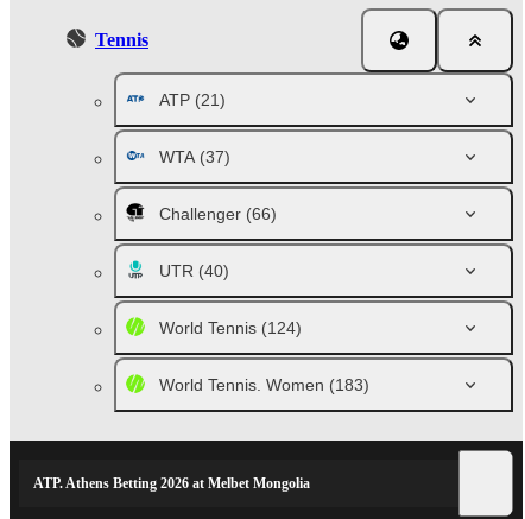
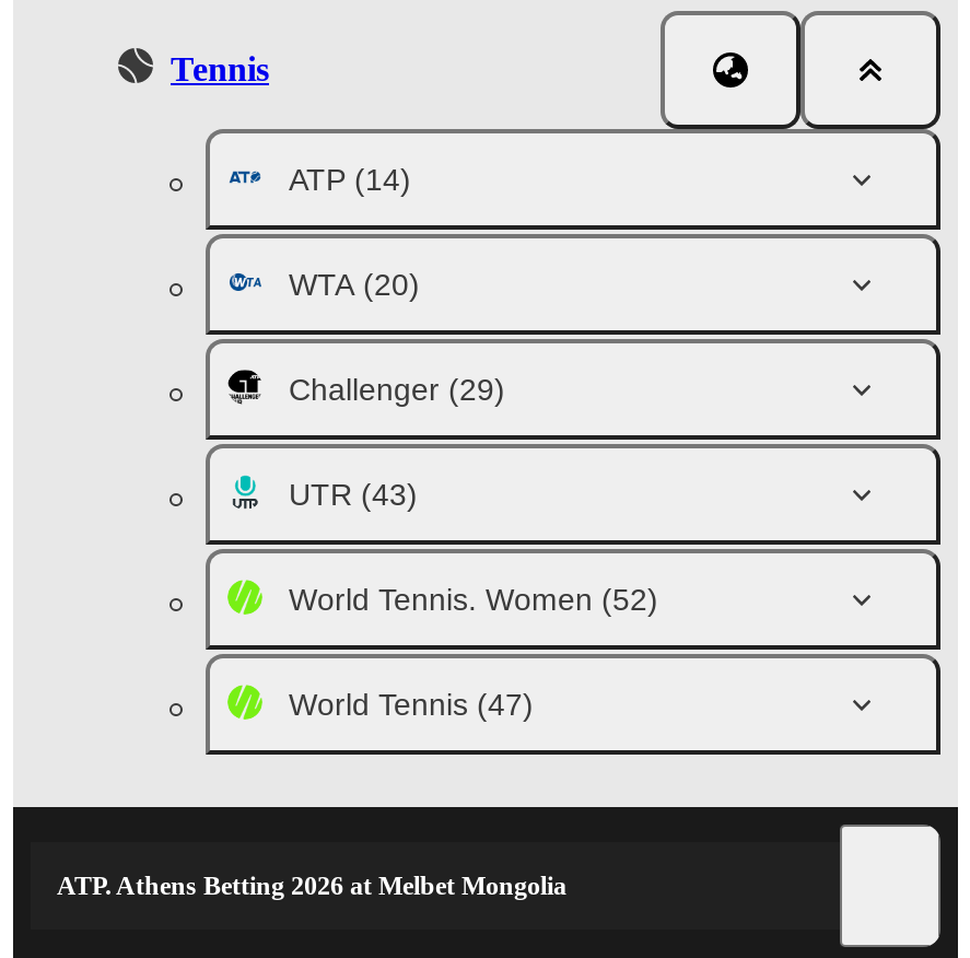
- ATP (21)
+ ATP (14)

- WTA (37)
+ WTA (20)

- Challenger (66)
+ Challenger (29)

- UTR (40)
+ UTR (43)

- World Tennis (124)
+ World Tennis. Women (52)

- World Tennis. Women (183)
+ World Tennis (47)
